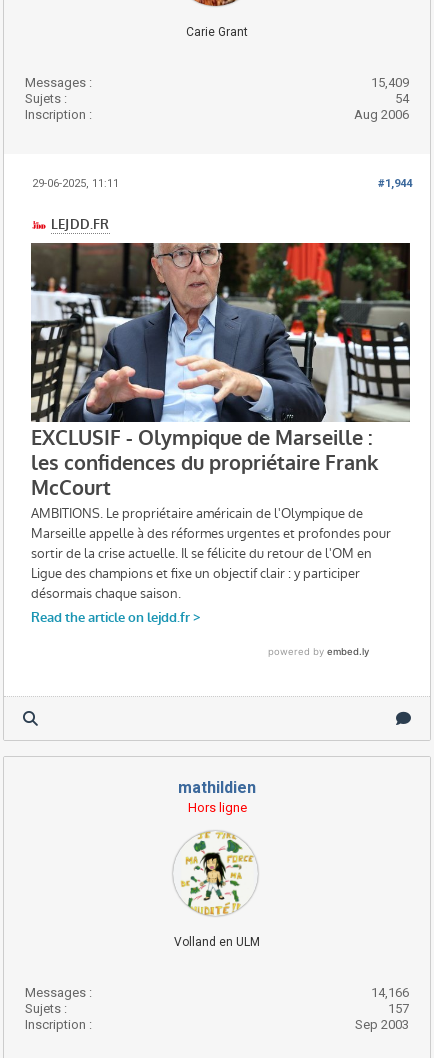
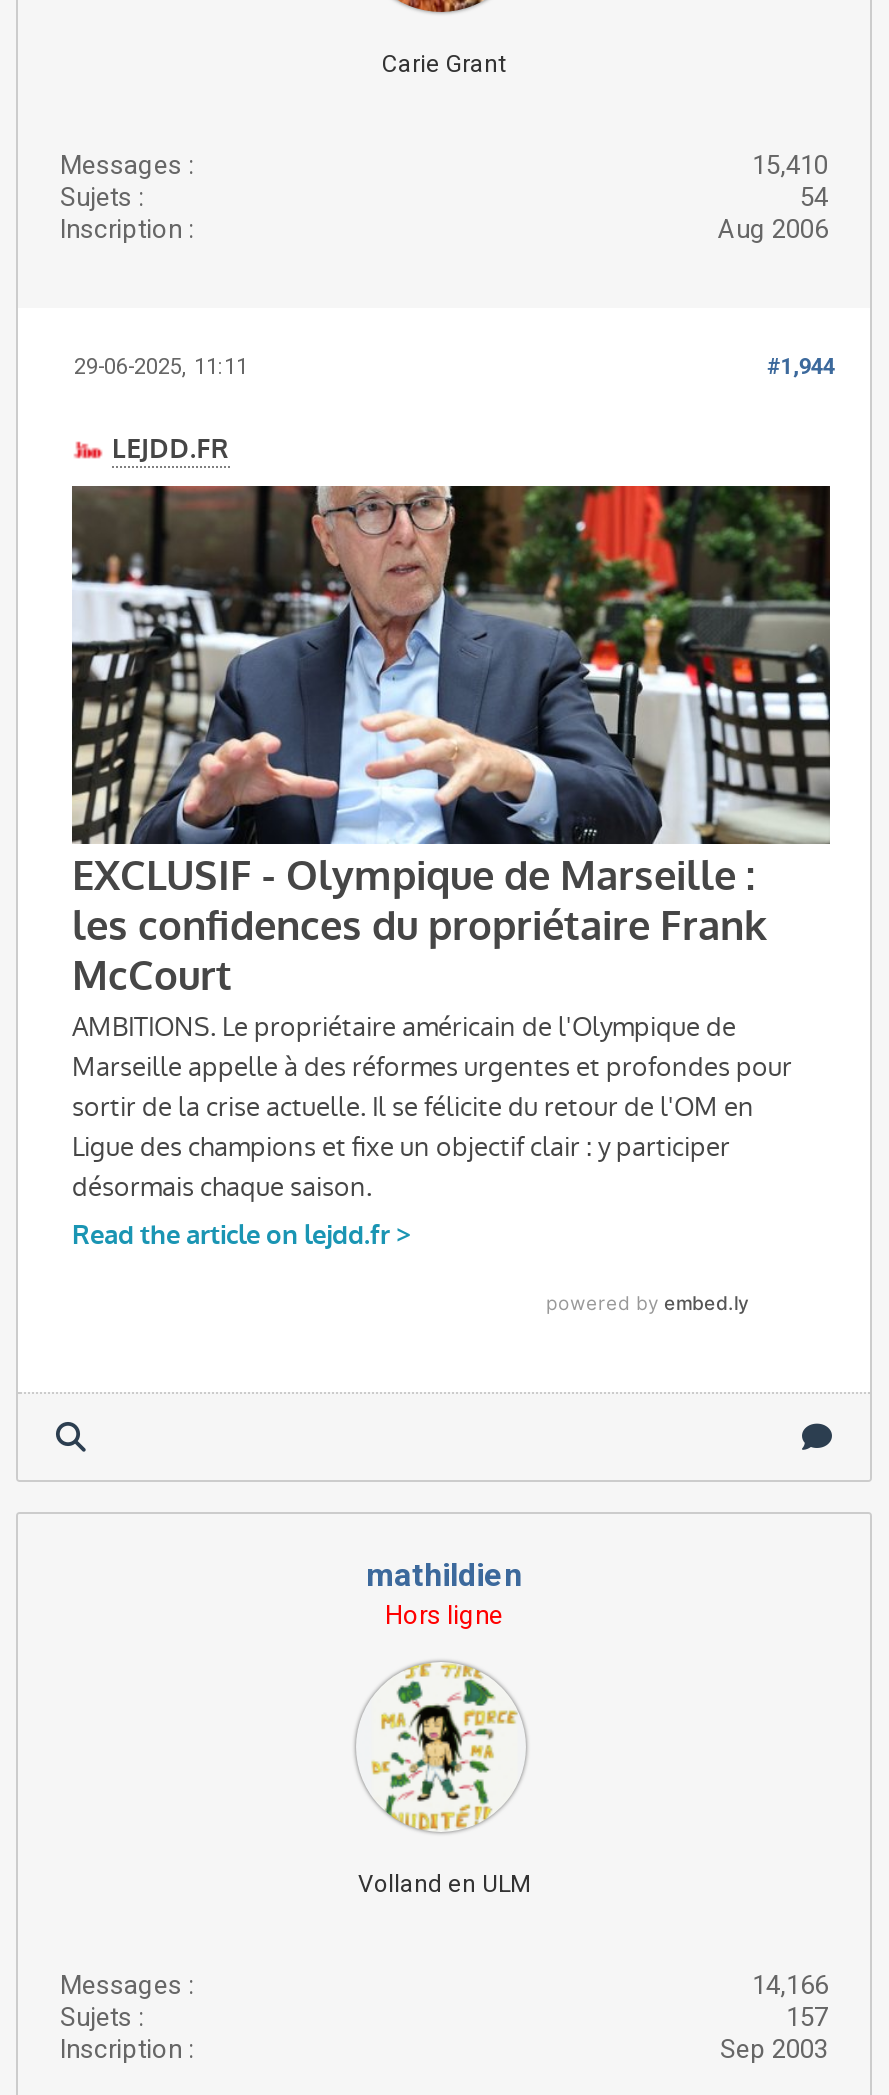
- 15,409
+ 15,410
